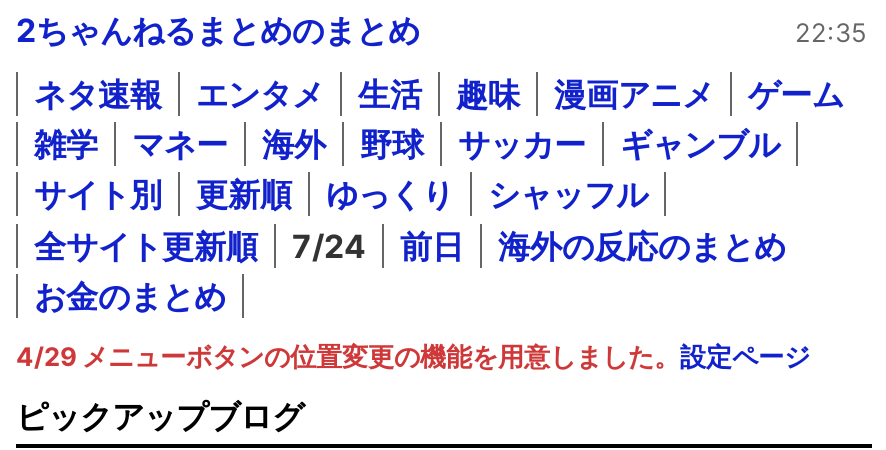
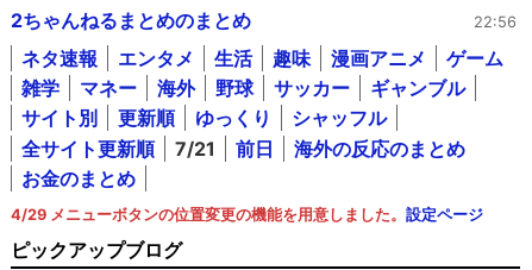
- 22:35
+ 22:56

- 全サイト更新順 7/24 前日 海外の反応のまとめ
+ 全サイト更新順 7/21 前日 海外の反応のまとめ
